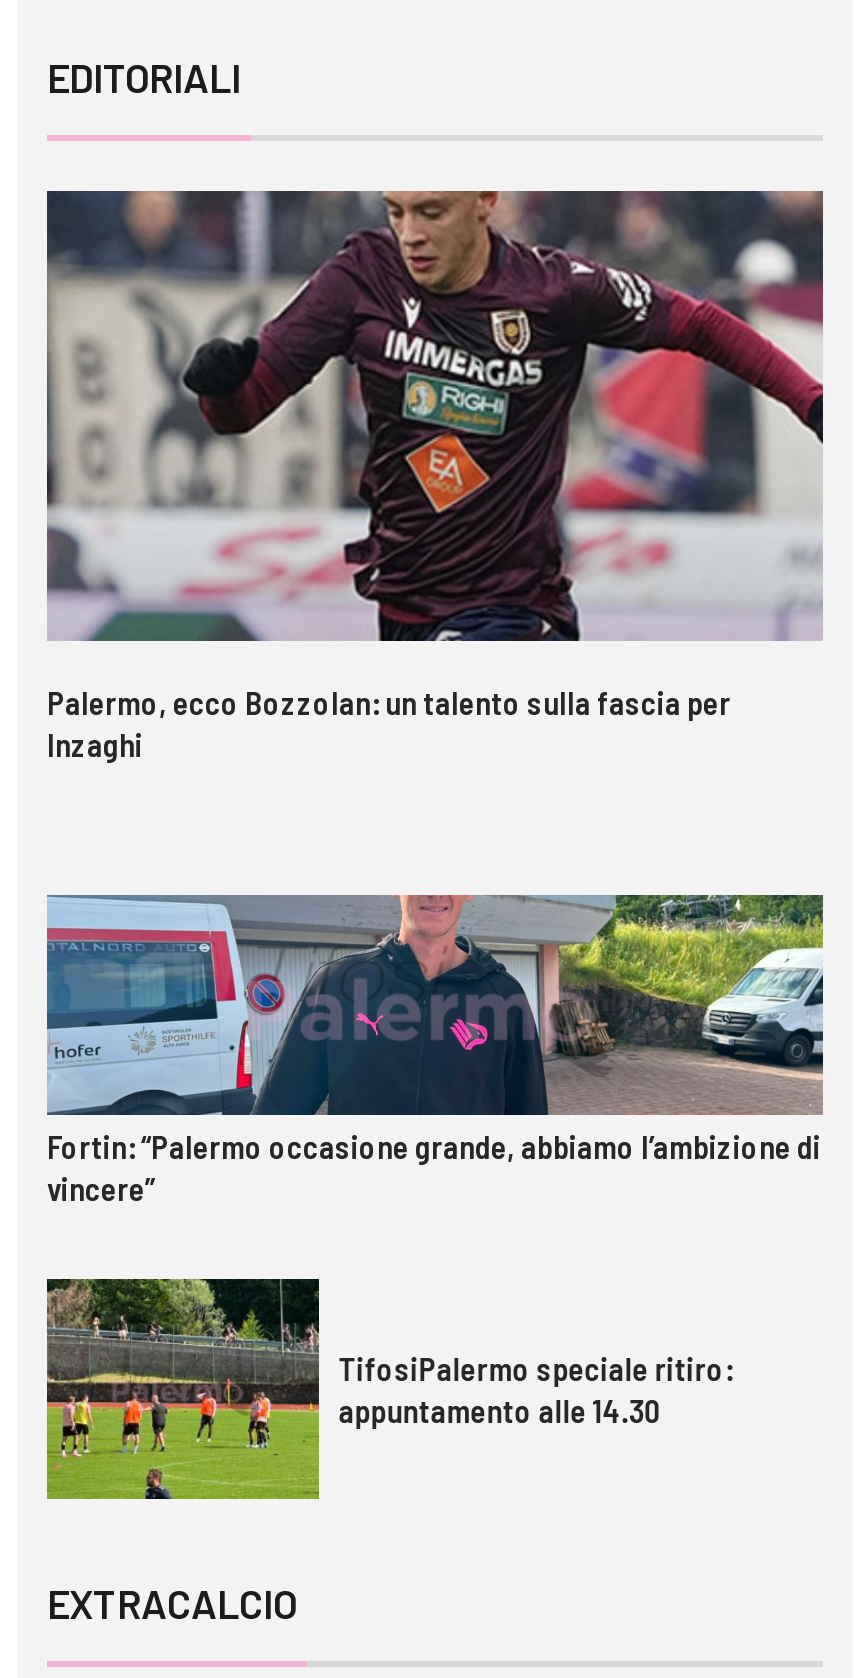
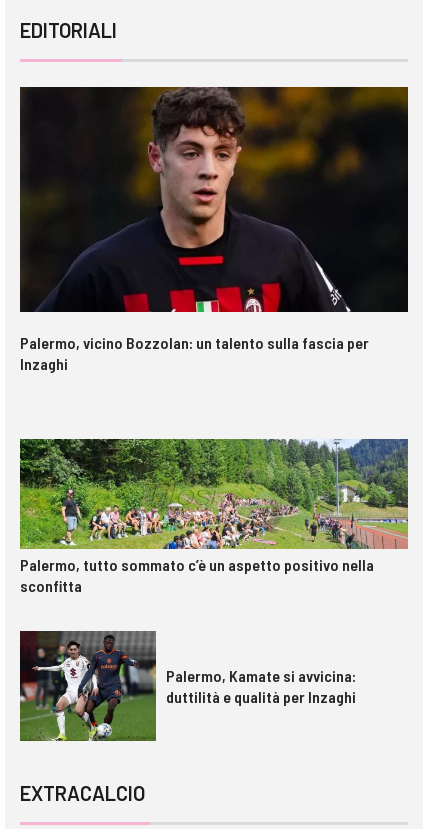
- [image]
- Palermo, ecco Bozzolan: un talento sulla fascia per
+ [image]
+ Palermo, vicino Bozzolan: un talento sulla fascia per

- [image]
- Fortin: “Palermo occasione grande, abbiamo l’ambizione di
- vincere”
+ [image]
+ Palermo, tutto sommato c’è un aspetto positivo nella
+ sconfitta

- [image]
- TifosiPalermo speciale ritiro:
- appuntamento alle 14.30
+ [image]
+ Palermo, Kamate si avvicina:
+ duttilità e qualità per Inzaghi
